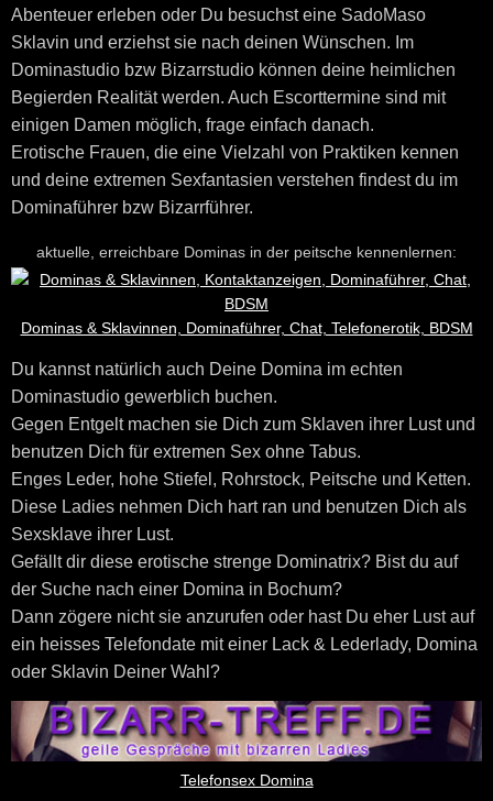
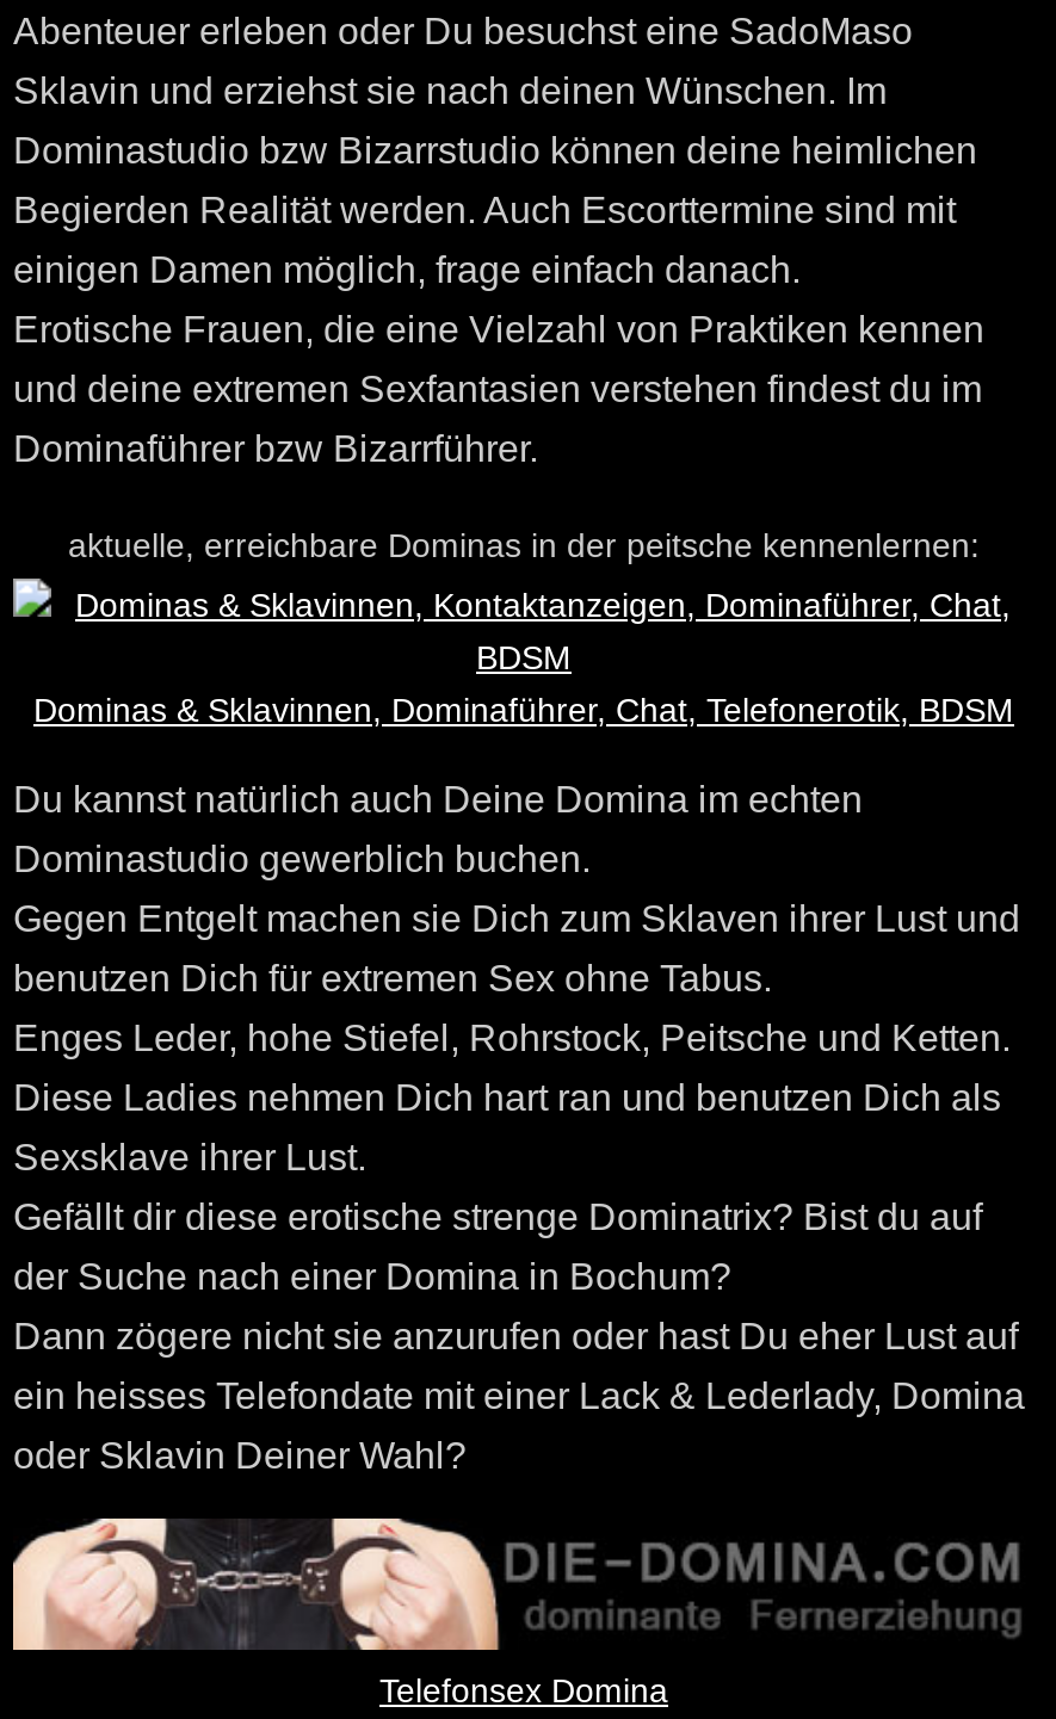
- [image]
+ [image]
